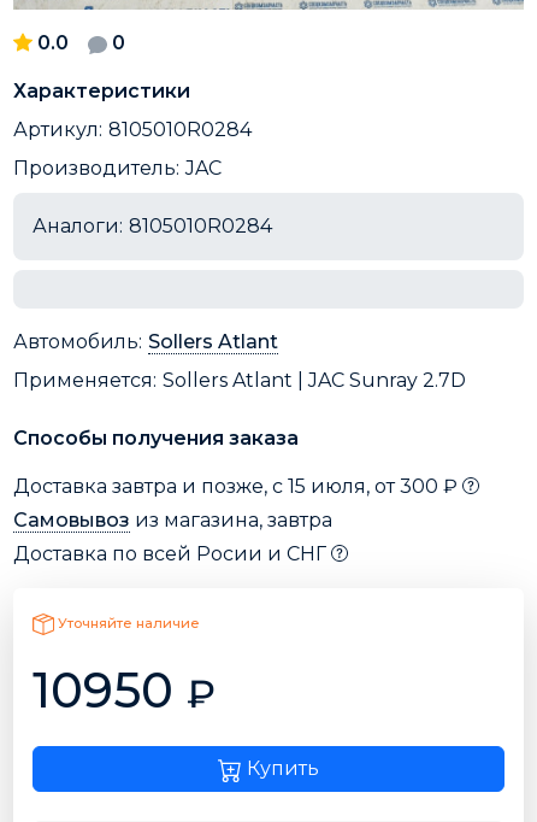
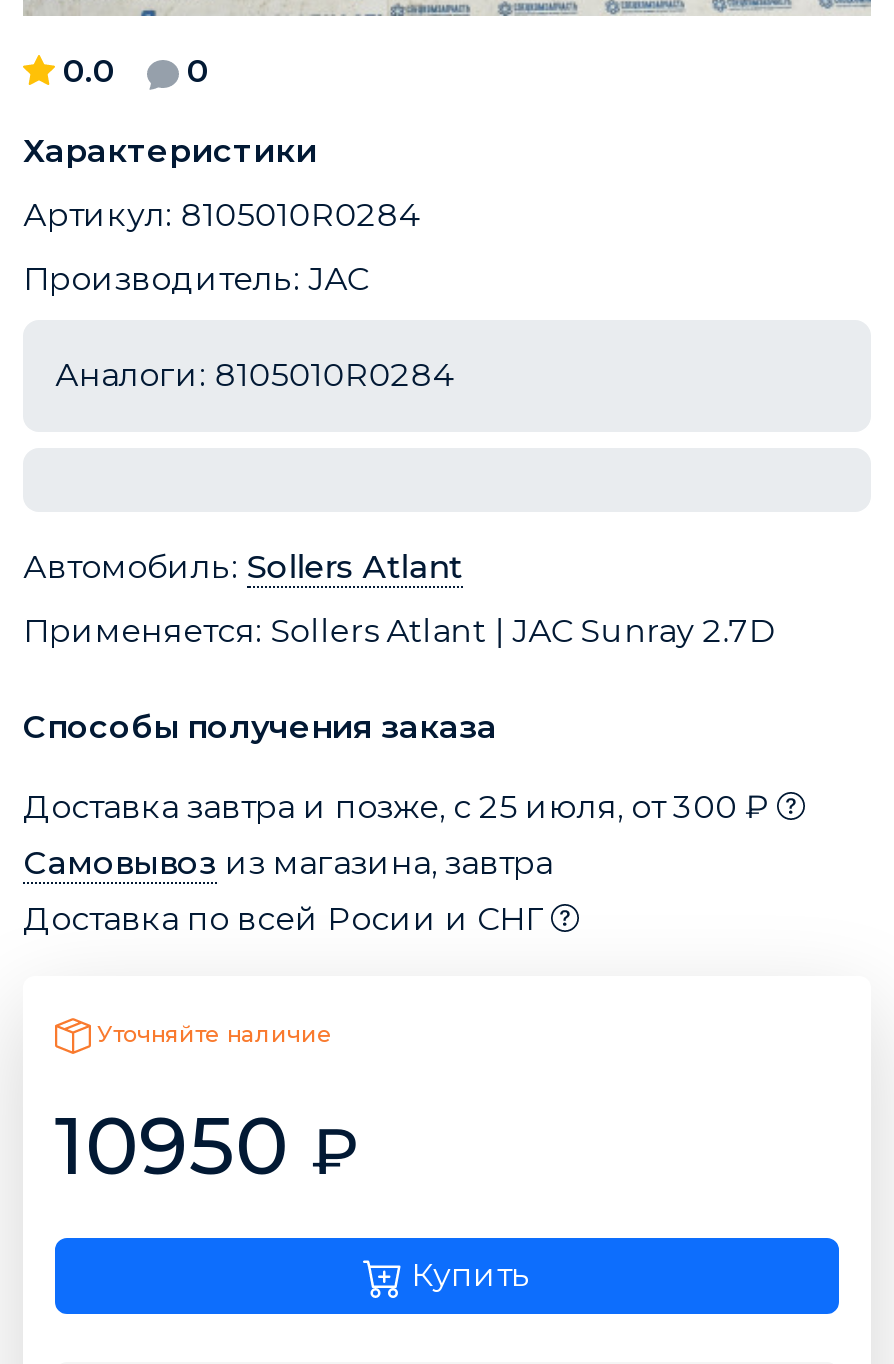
- Доставка завтра и позже, с 15 июля, от 300 ₽
+ Доставка завтра и позже, с 25 июля, от 300 ₽
